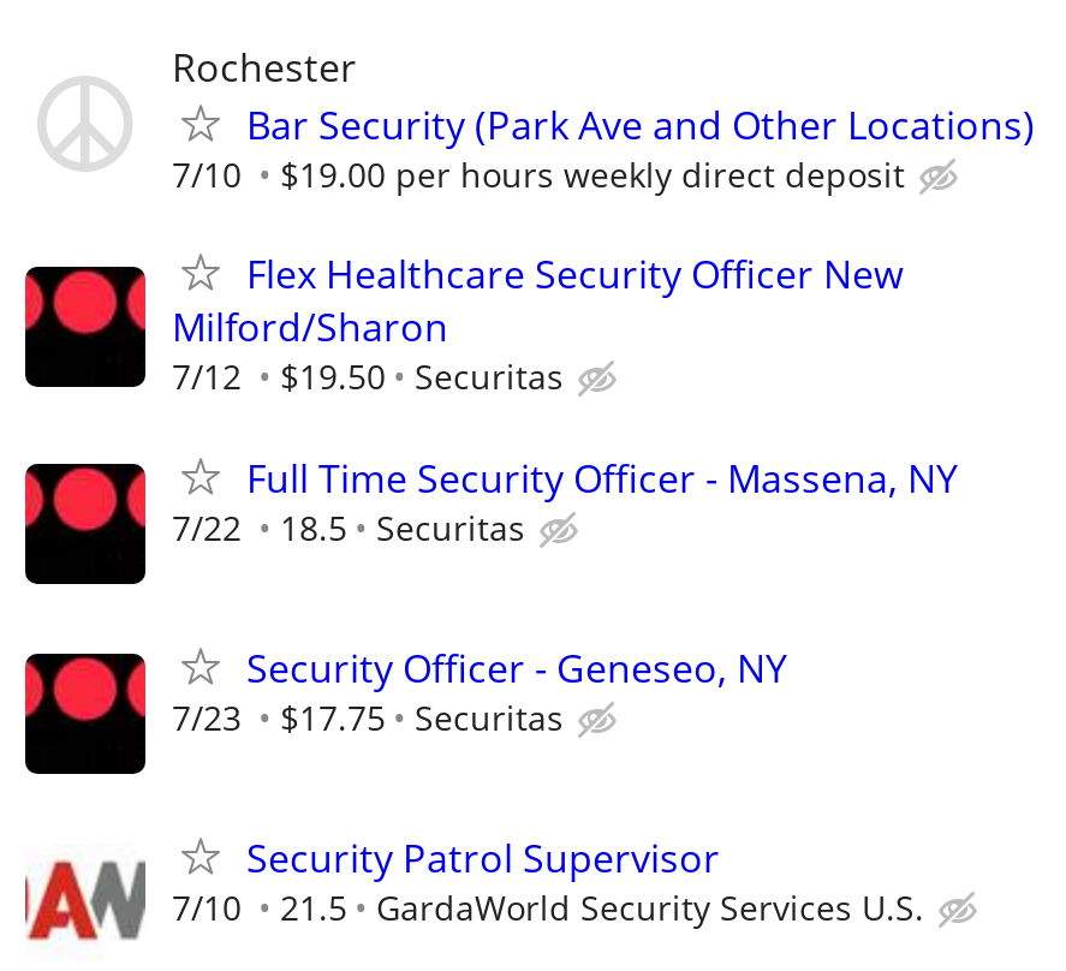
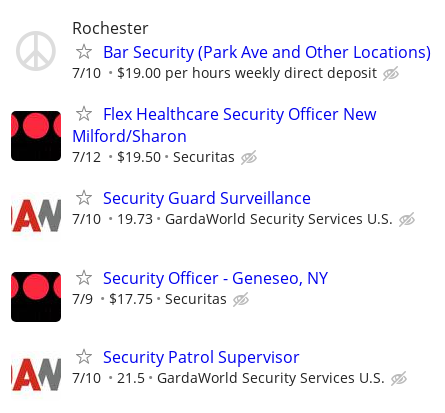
- [image]
- Full Time Security Officer - Massena, NY
- 7/22
- 18.5
- Securitas
+ [image]
+ Security Guard Surveillance
+ 7/10
+ 19.73
+ GardaWorld Security Services U.S.

- 7/23 $17.75 Securitas
+ 7/9 $17.75 Securitas
